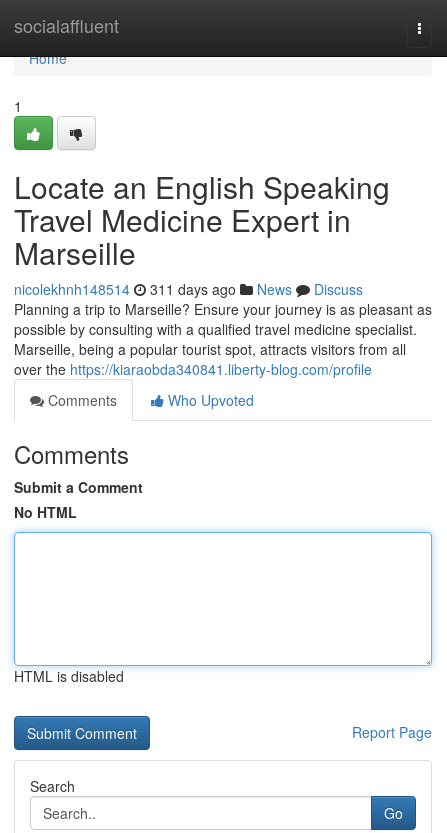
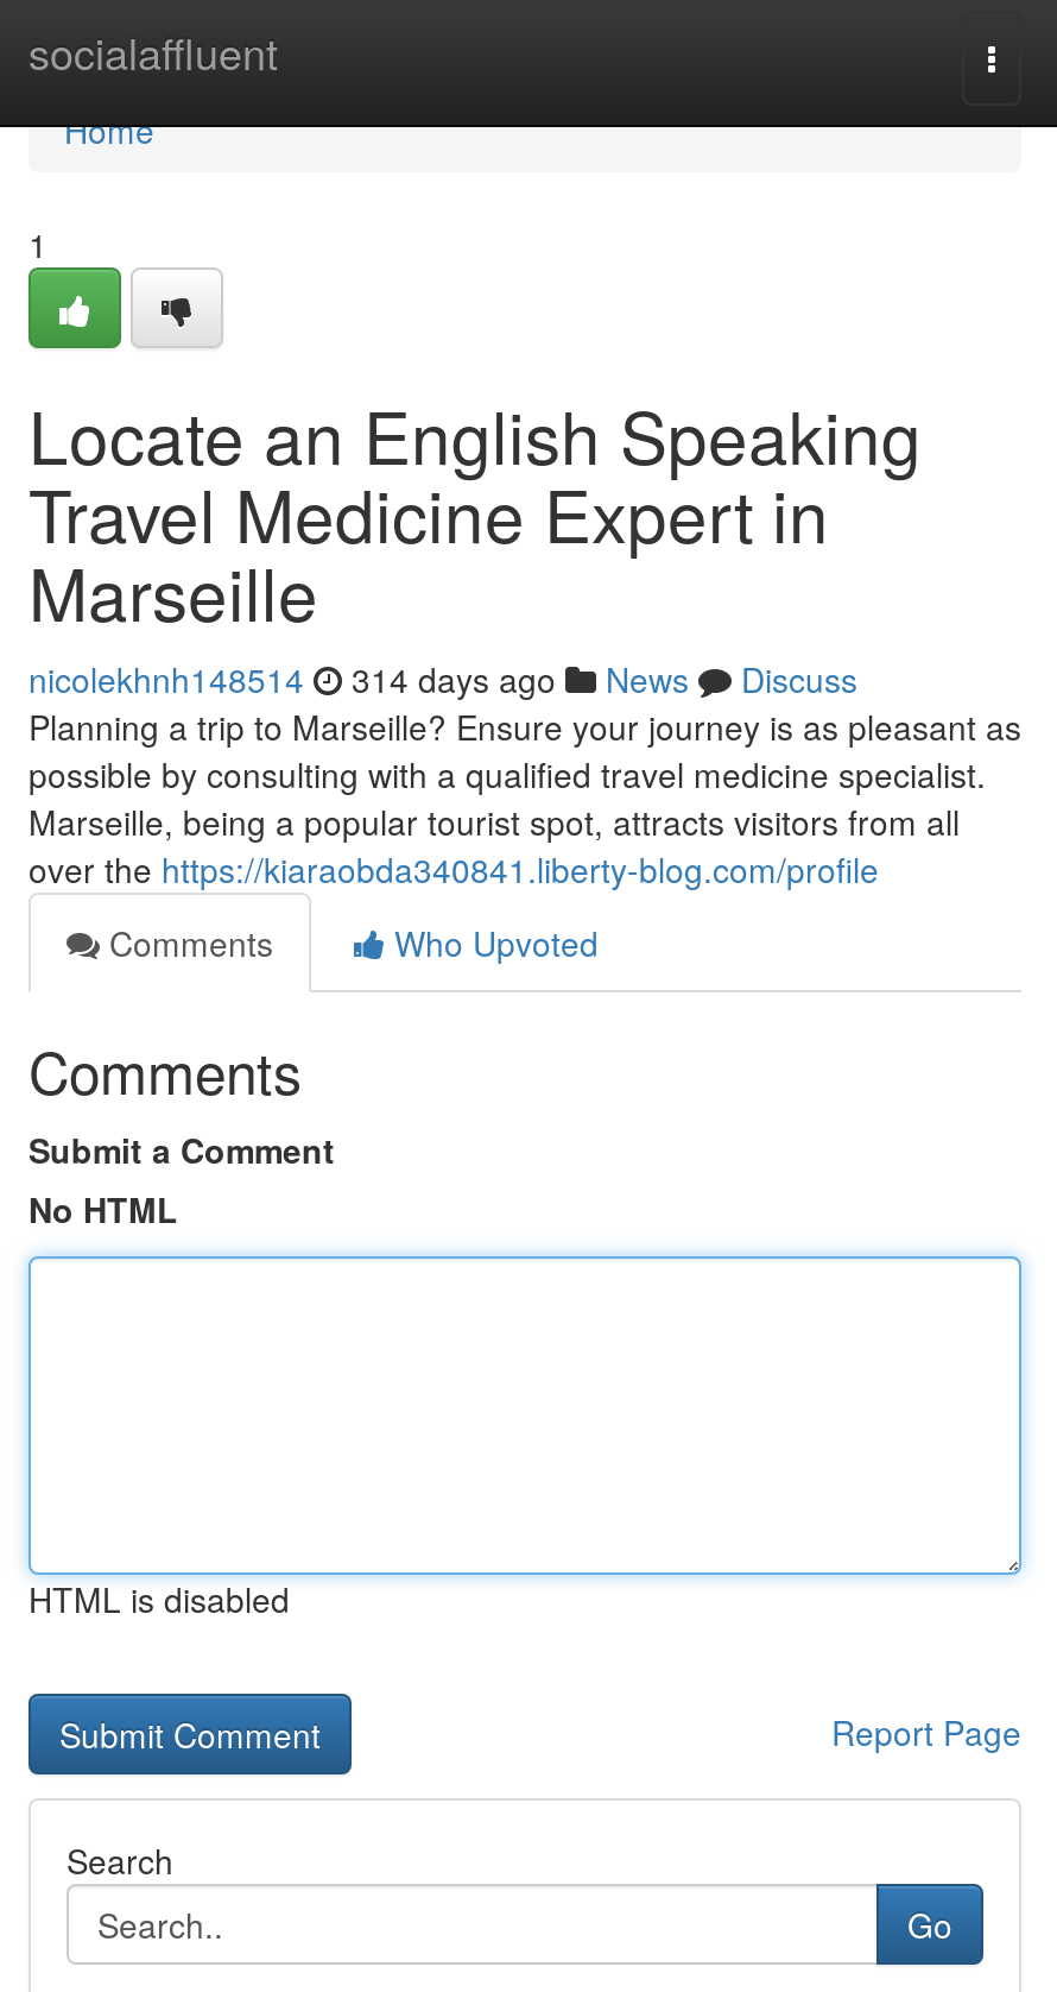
- nicolekhnh148514 311 days ago News Discuss
+ nicolekhnh148514 314 days ago News Discuss
